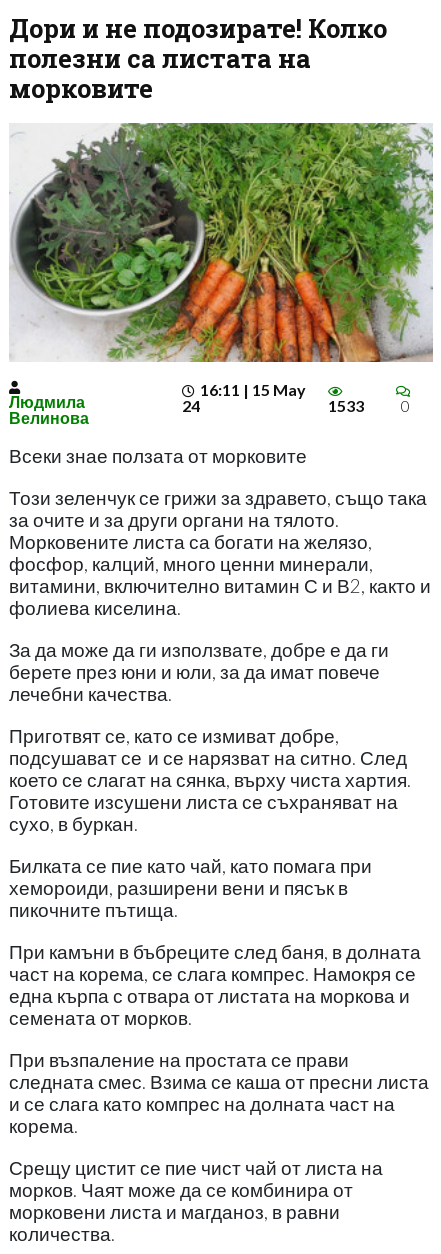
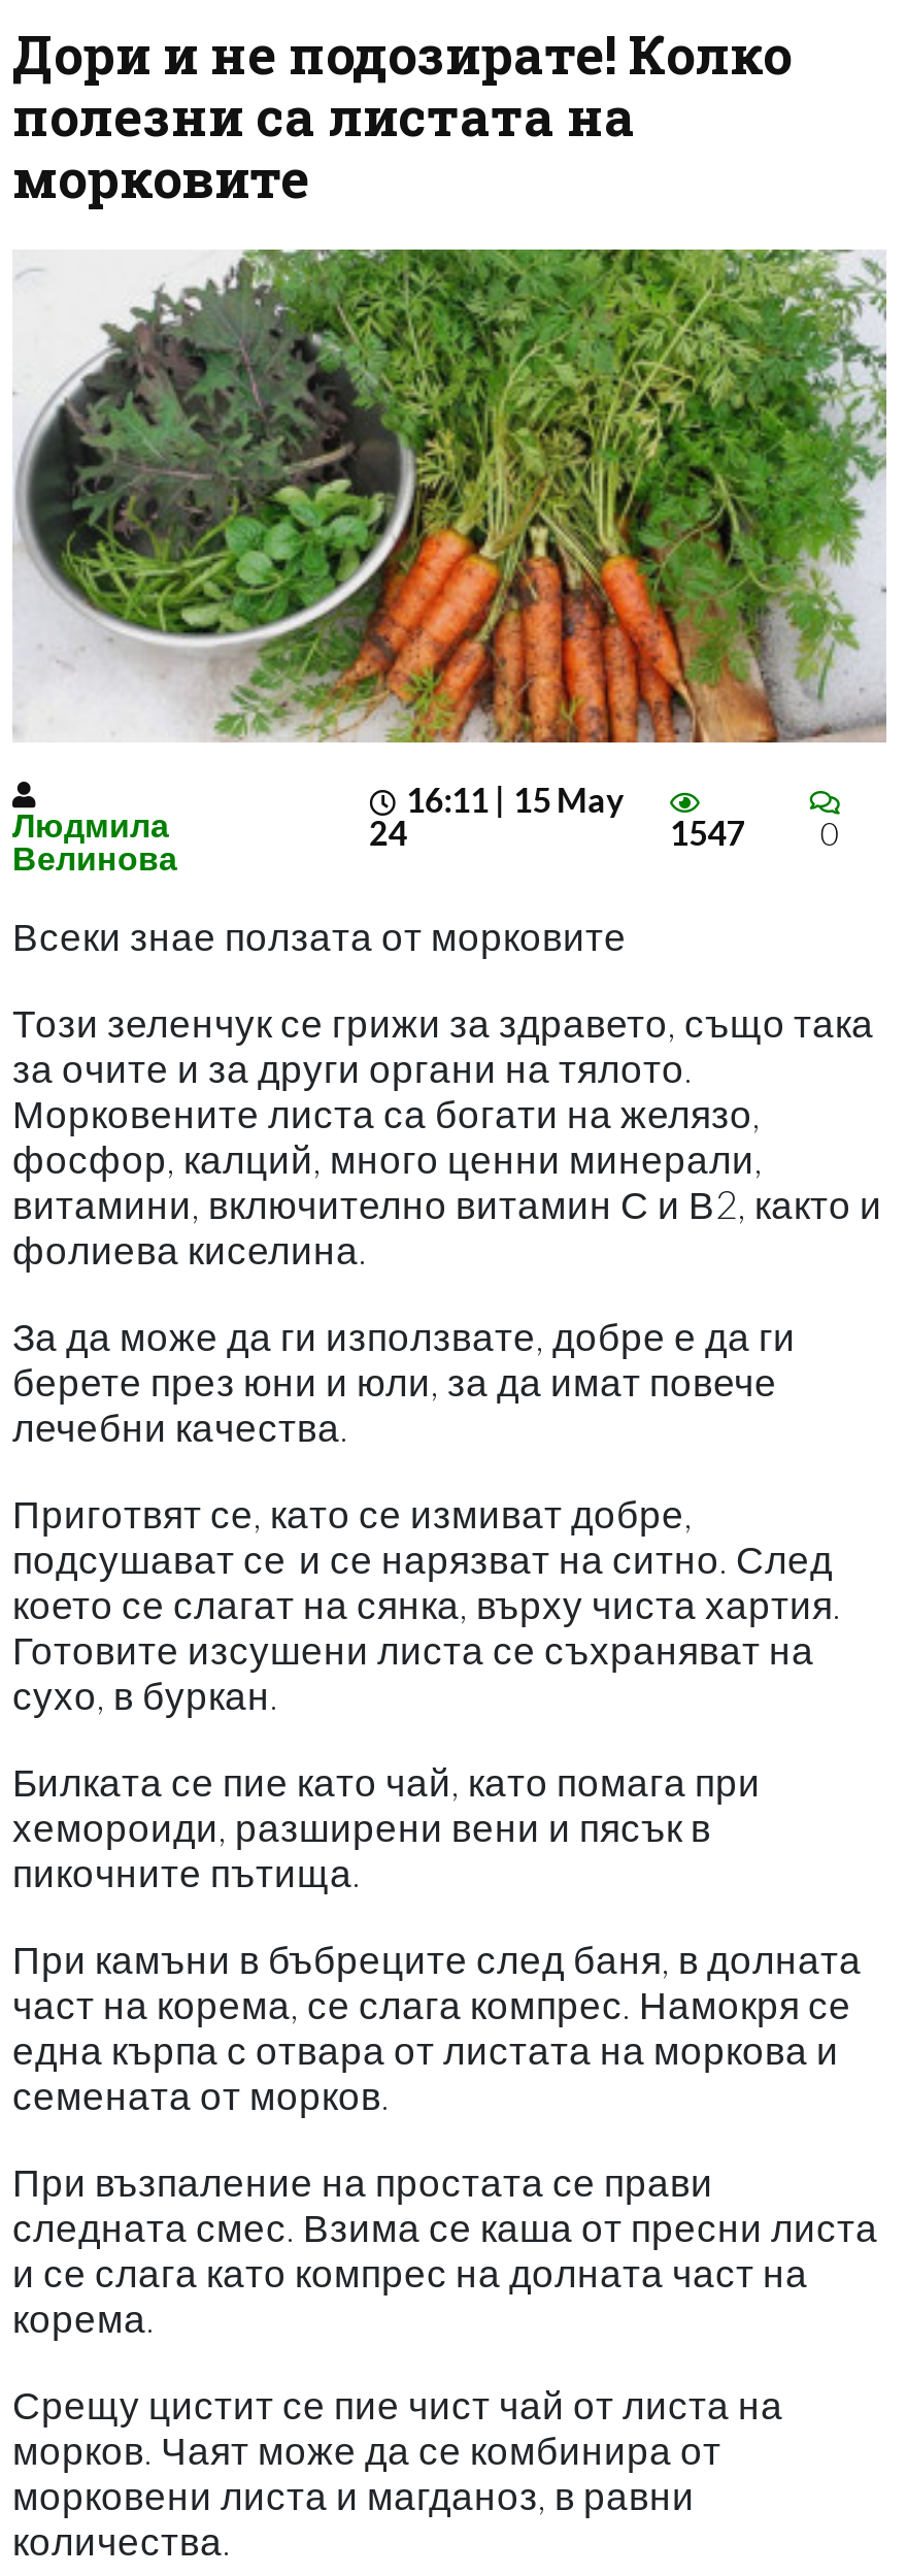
- 1533 0
+ 1547 0
